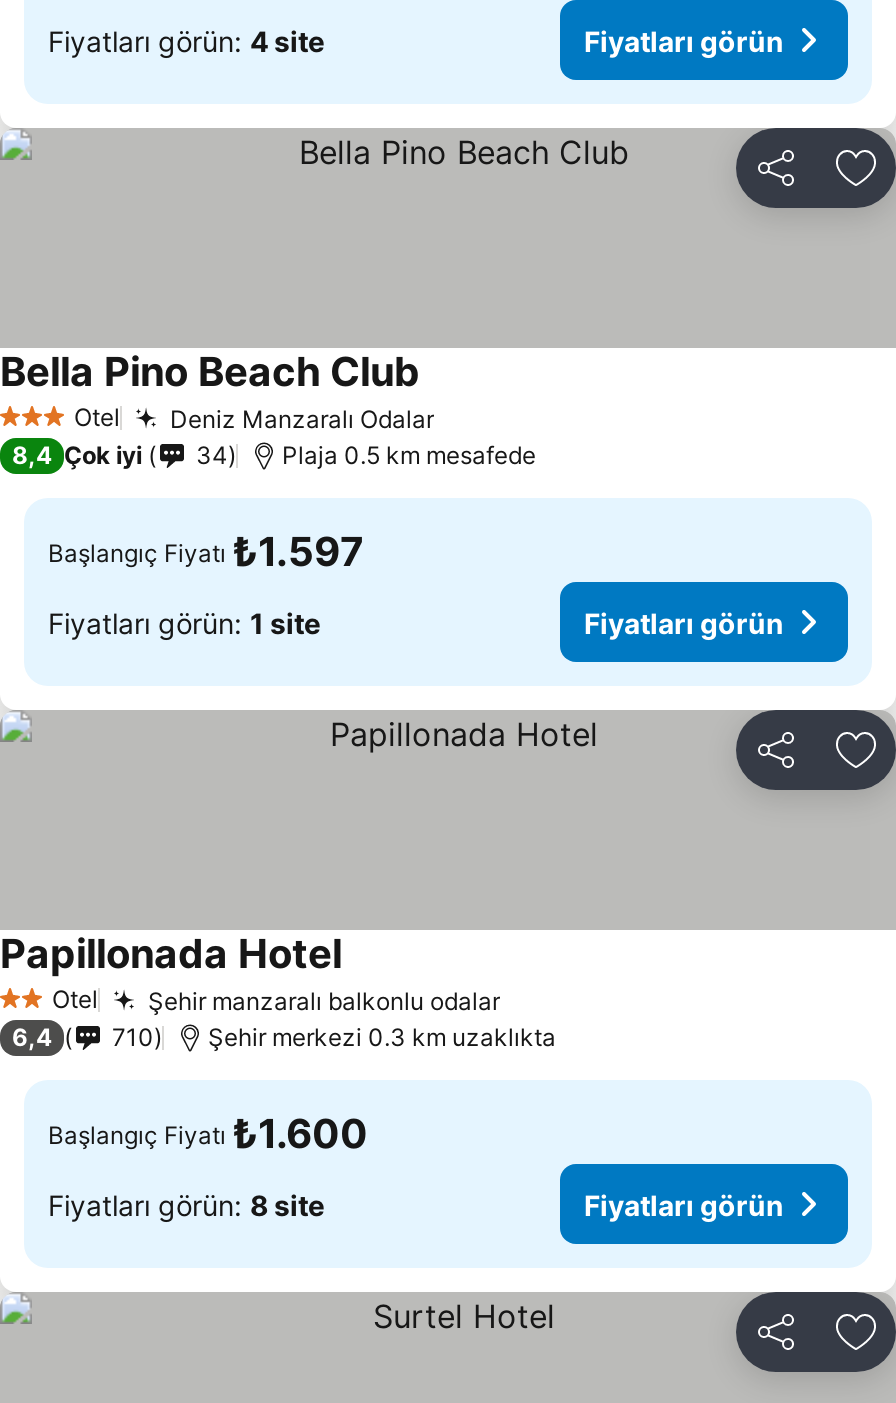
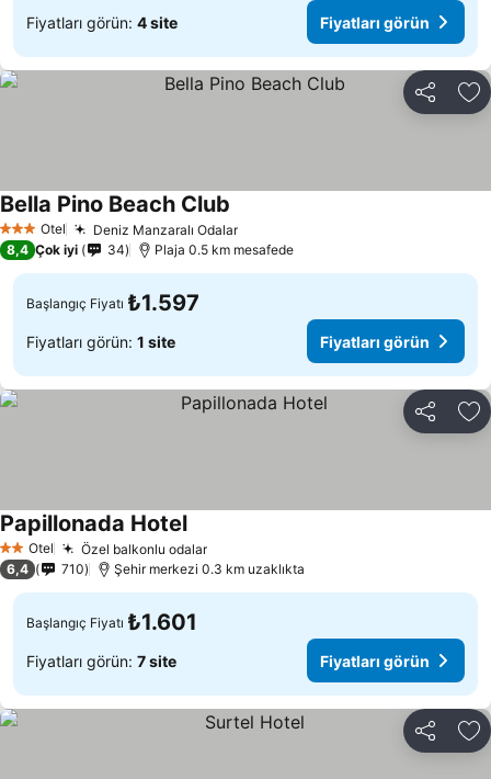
- Şehir manzaralı balkonlu odalar
+ Özel balkonlu odalar

- Başlangıç Fiyatı ₺1.600
+ Başlangıç Fiyatı ₺1.601

- Fiyatları görün: 8 site
+ Fiyatları görün: 7 site
